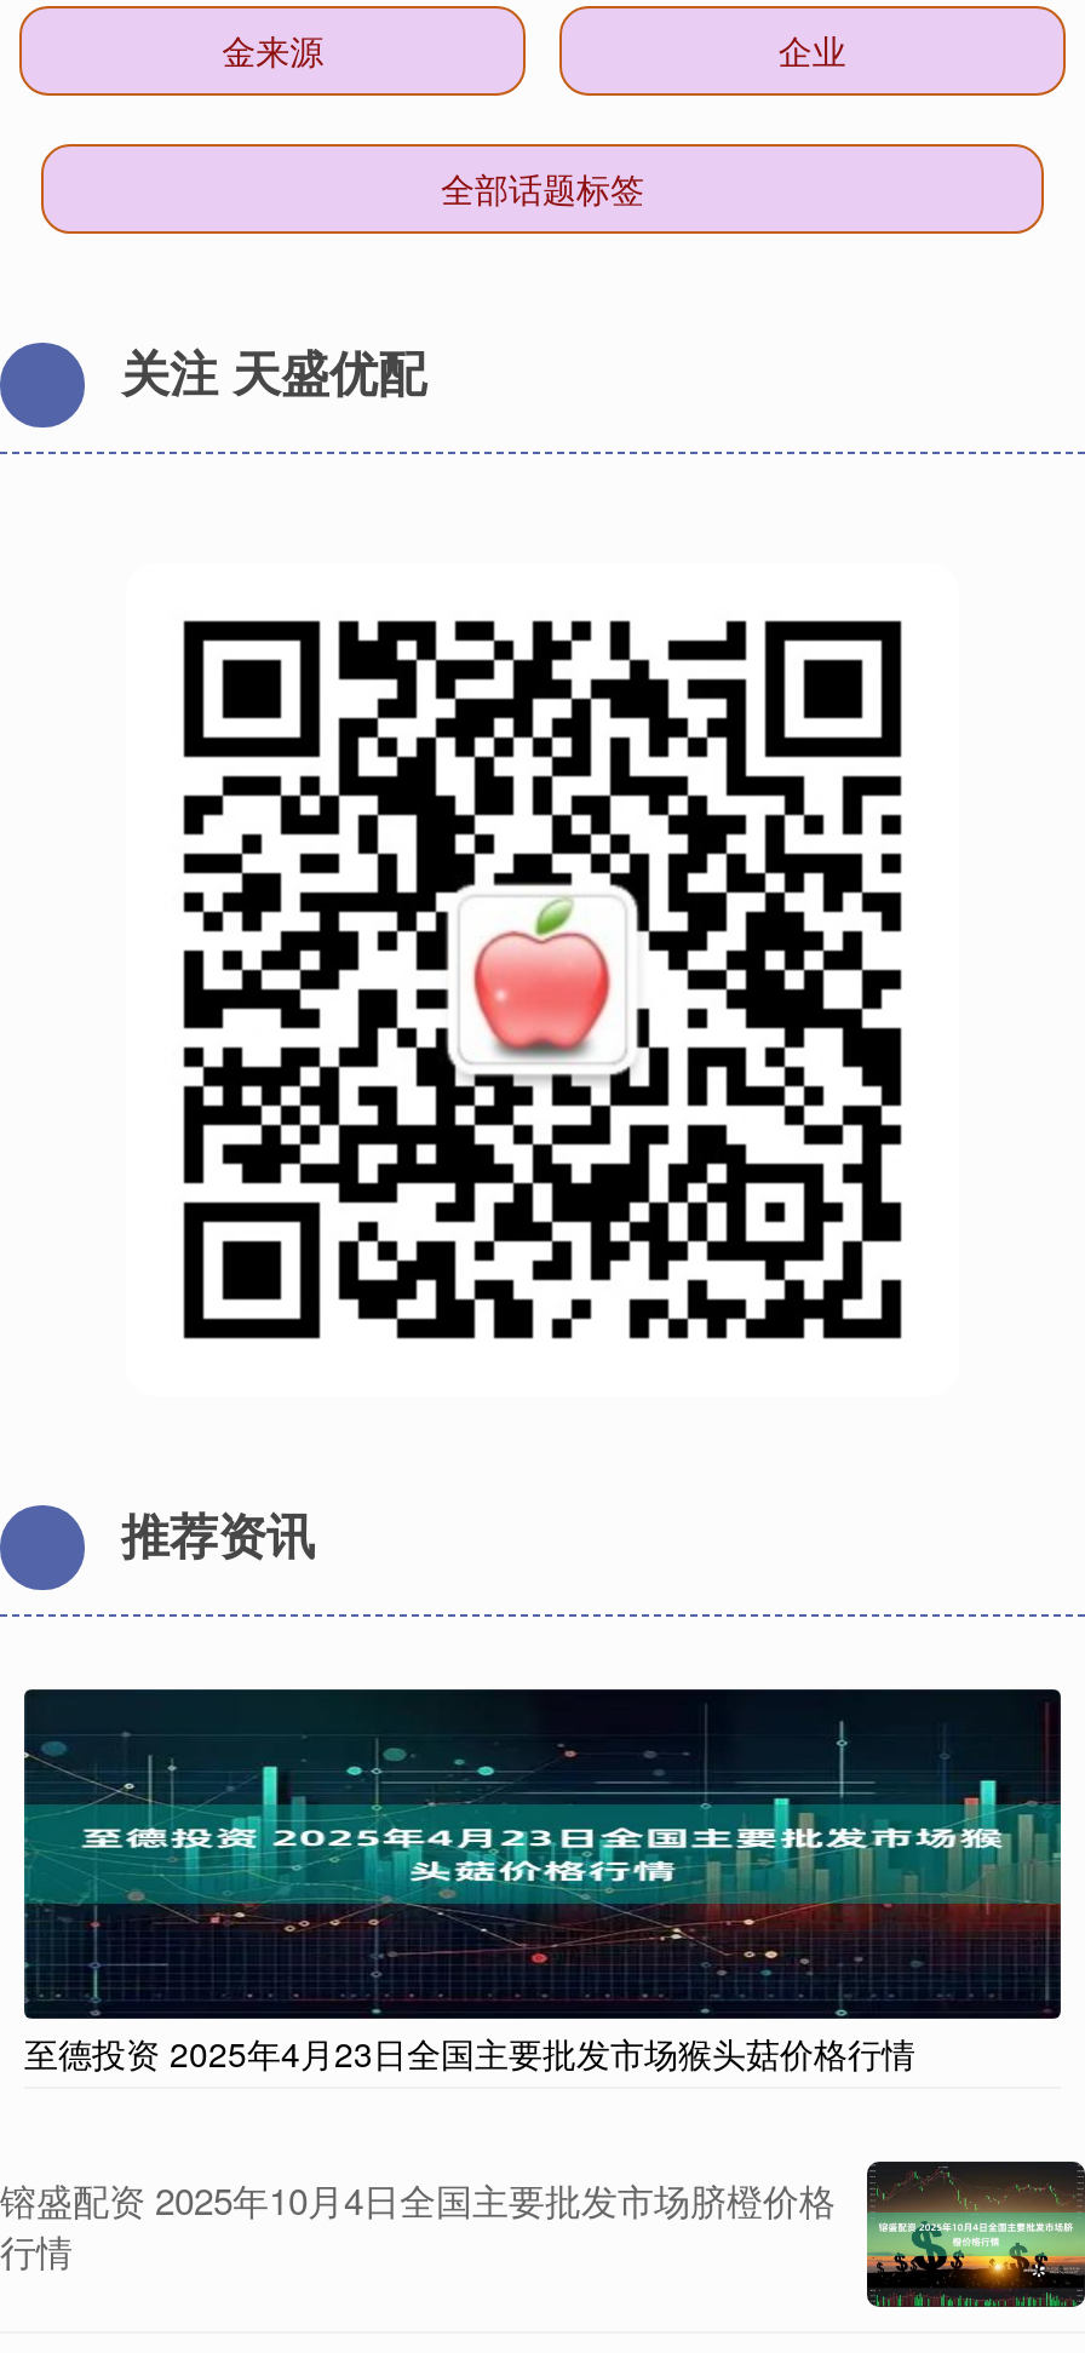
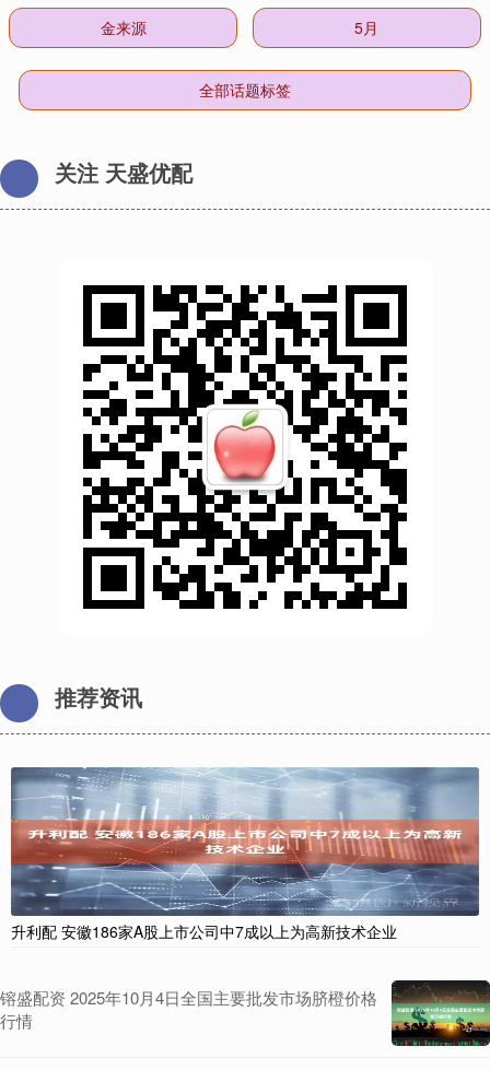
- 企业
+ 5月

- [image]
- 至德投资 2025年4月23日全国主要批发市场猴头菇价格行情
+ [image]
+ 升利配 安徽186家A股上市公司中7成以上为高新技术企业
